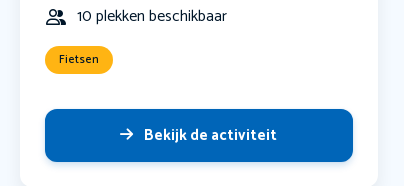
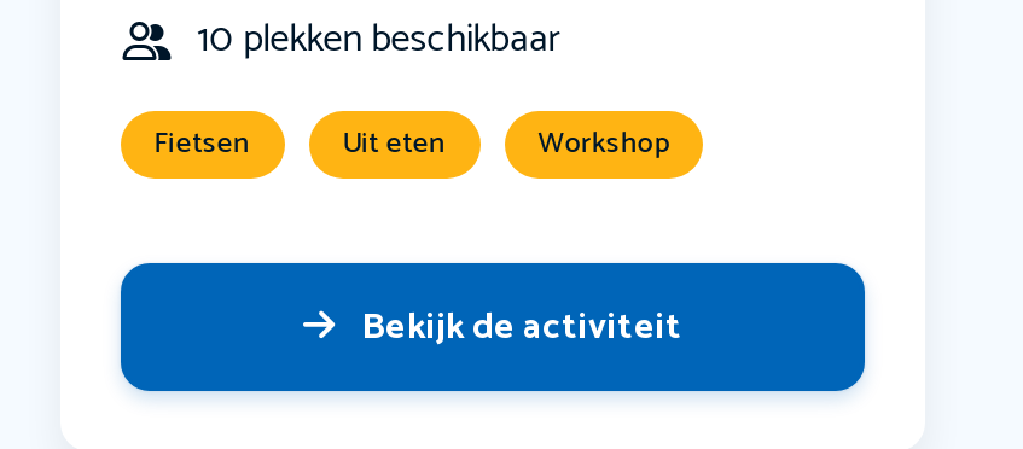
+ Uit eten
+ Workshop
